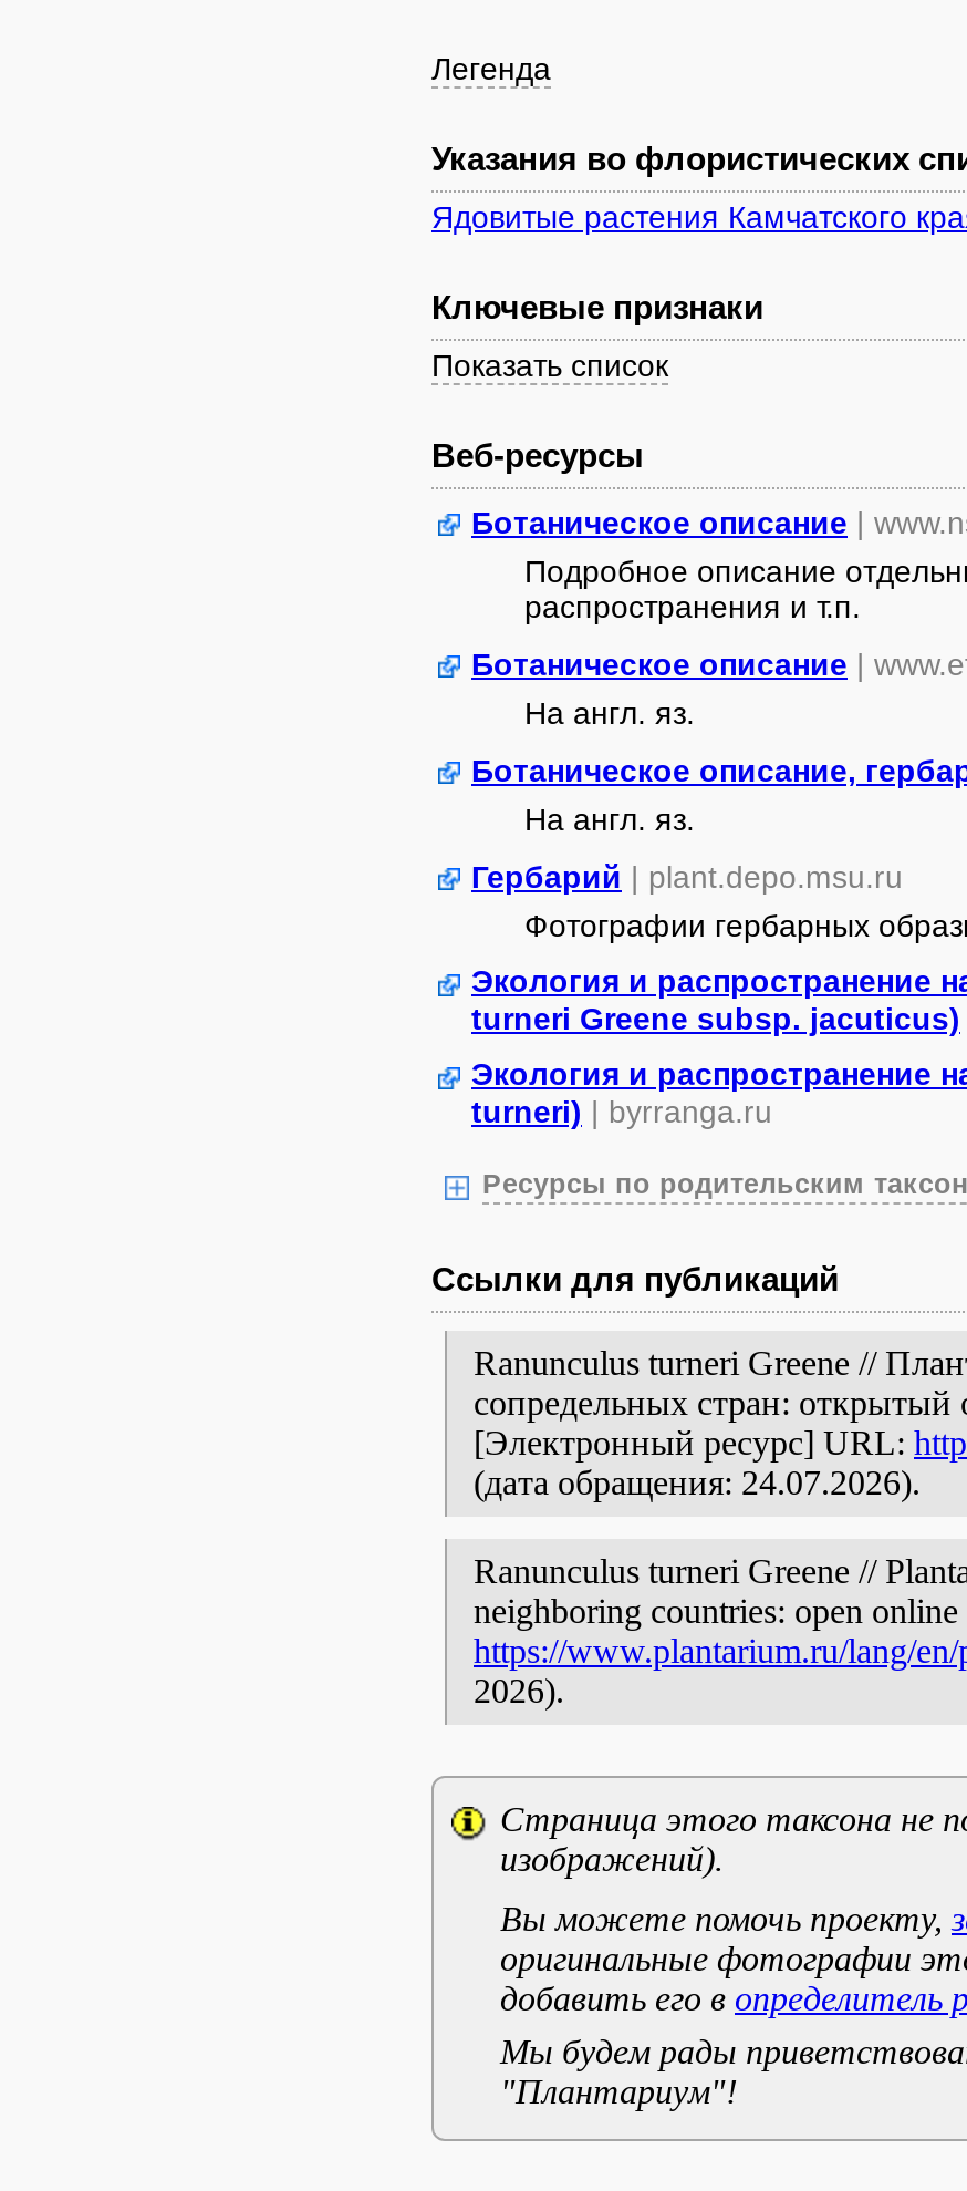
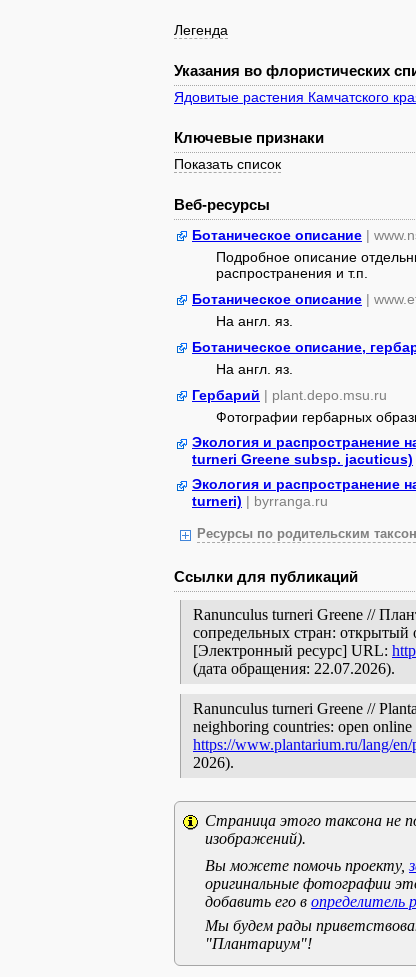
- (дата обращения: 24.07.2026).
+ (дата обращения: 22.07.2026).
